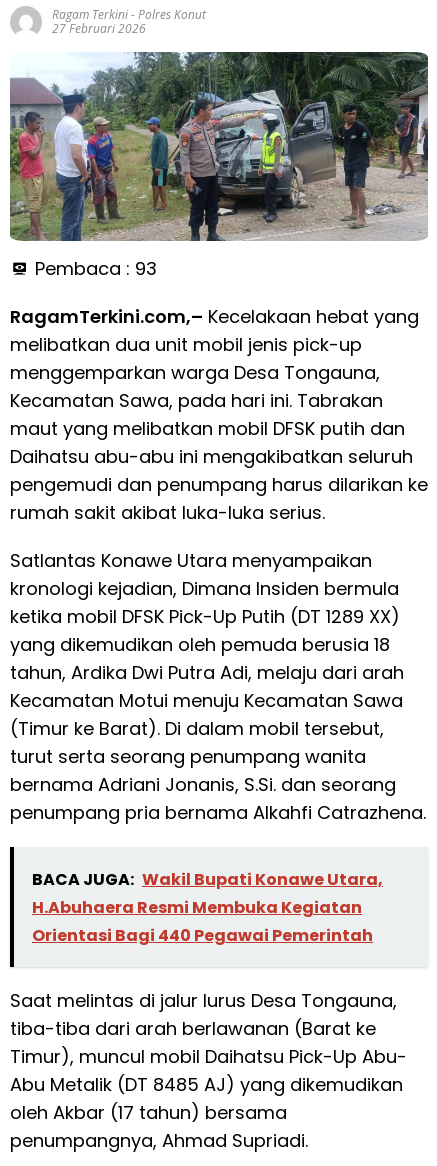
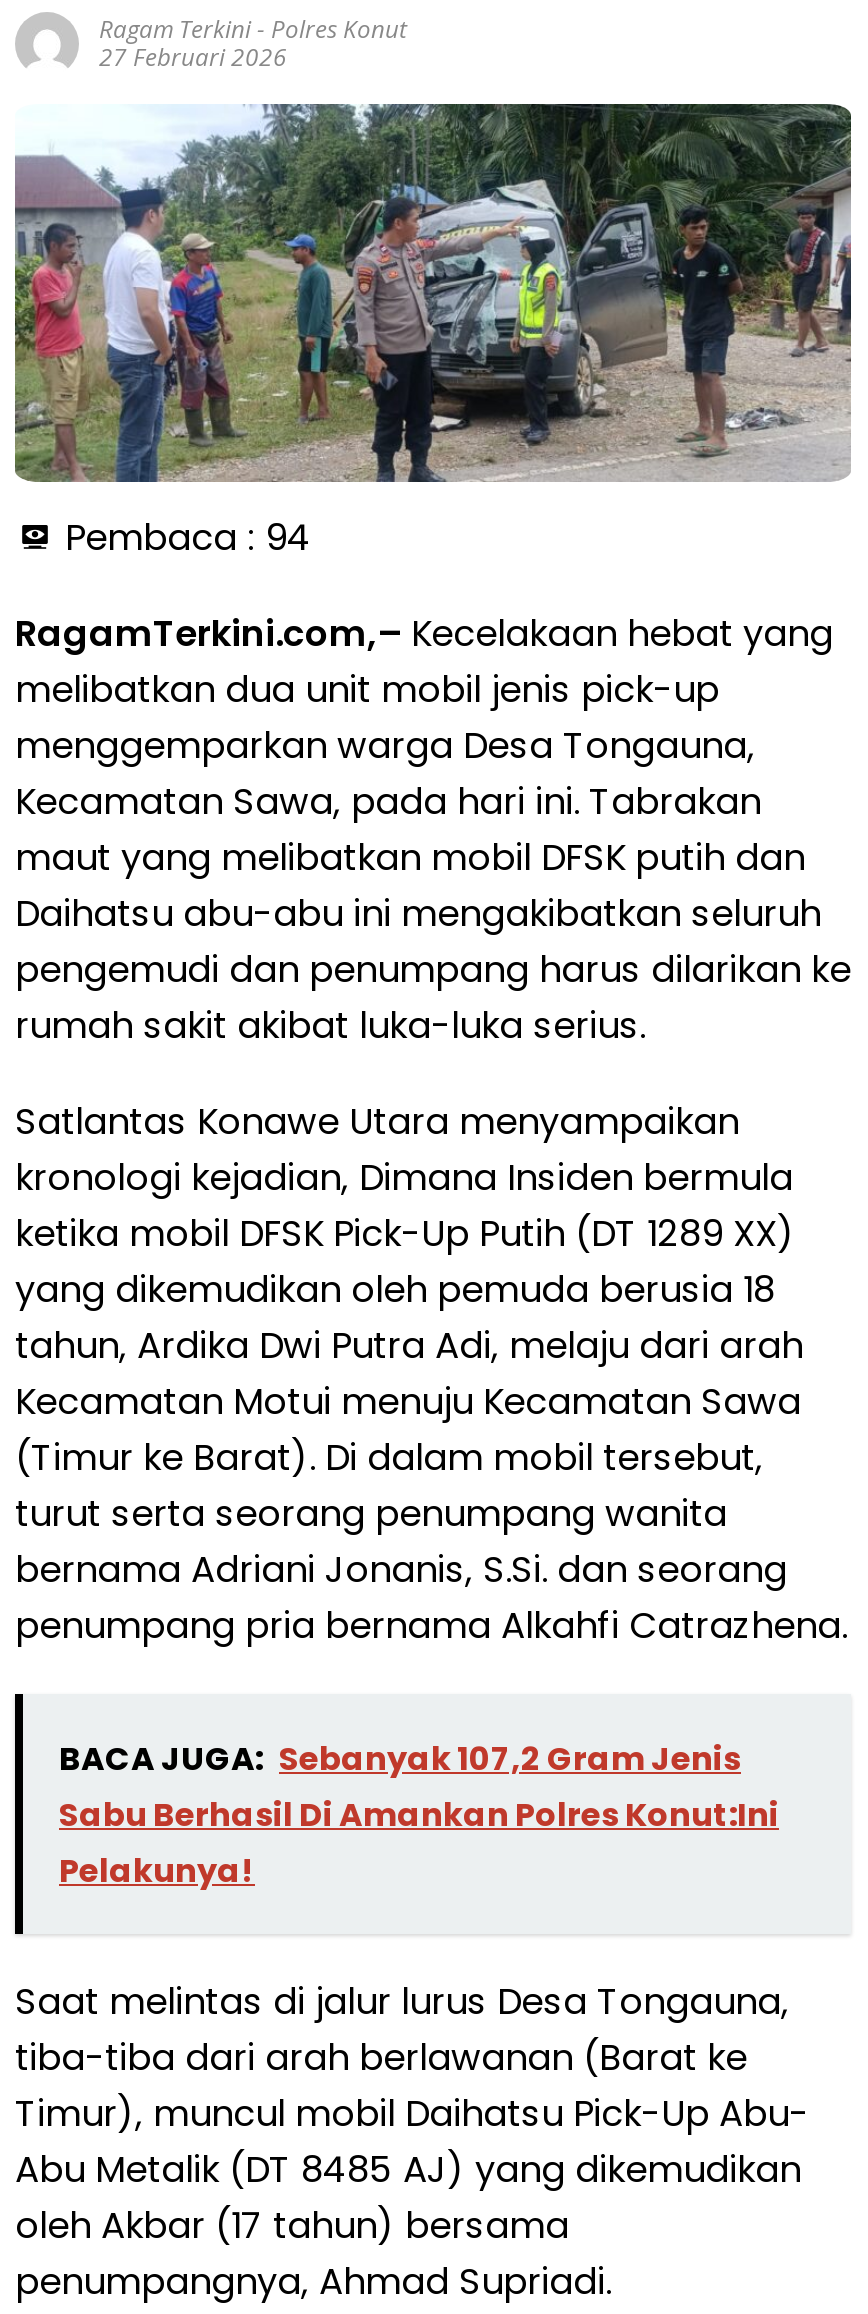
- Pembaca : 93
+ Pembaca : 94

- BACA JUGA: Wakil Bupati Konawe Utara,
- H.Abuhaera Resmi Membuka Kegiatan
- Orientasi Bagi 440 Pegawai Pemerintah
+ BACA JUGA: Sebanyak 107,2 Gram Jenis
+ Sabu Berhasil Di Amankan Polres Konut:Ini
+ Pelakunya!
